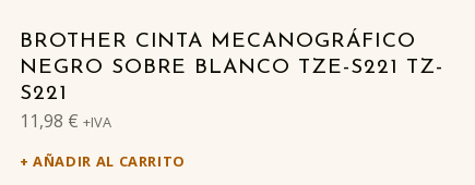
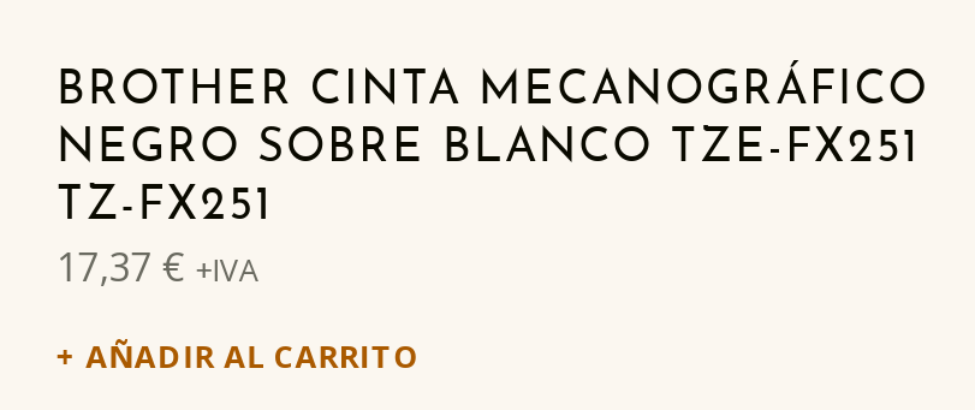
- NEGRO SOBRE BLANCO TZE-S221 TZ-
- S221
- 11,98 € +IVA
+ NEGRO SOBRE BLANCO TZE-FX251
+ TZ-FX251
+ 17,37 € +IVA
